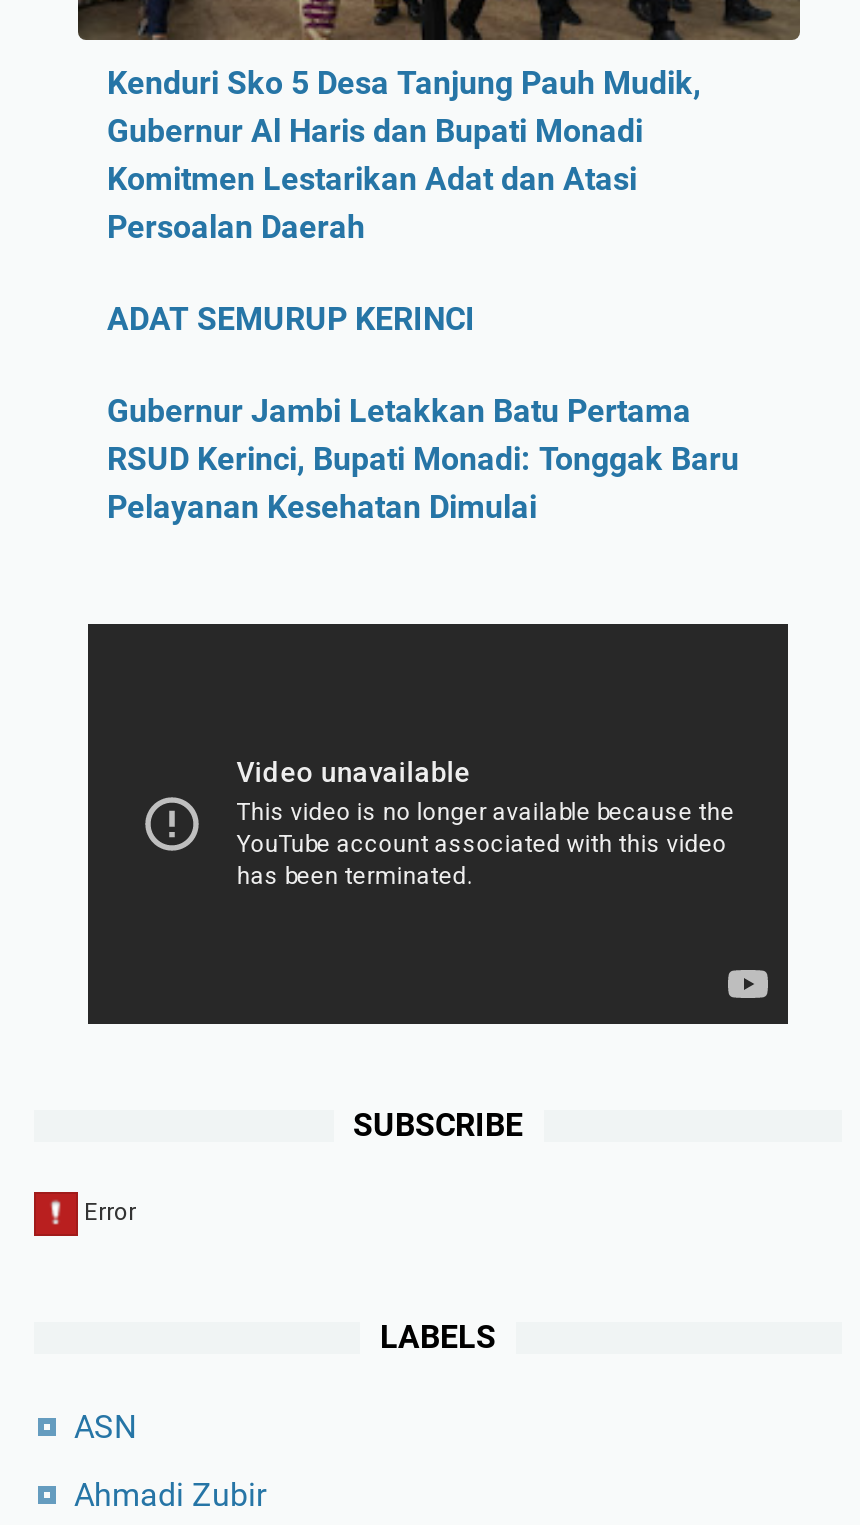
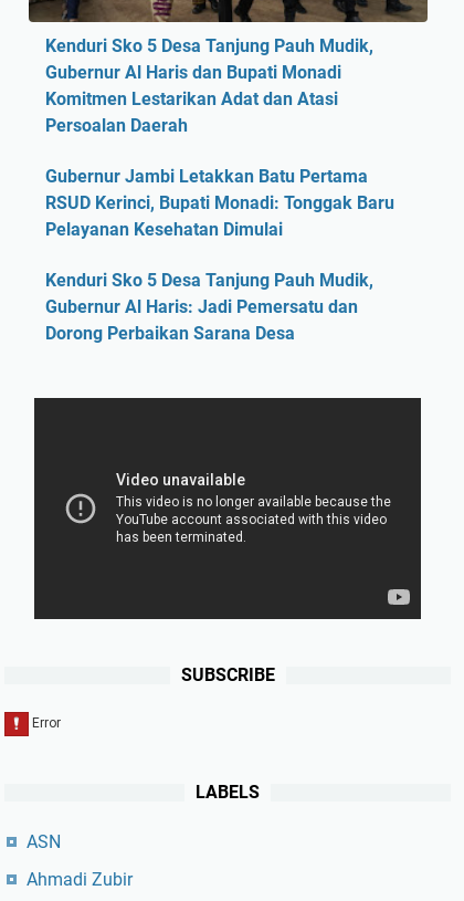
- ADAT SEMURUP KERINCI

moved up: Gubernur Jambi Letakkan Batu Pertama | RSUD Kerinci, Bupati Monadi: Tonggak Baru | Pelayanan Kesehatan Dimulai

+ Kenduri Sko 5 Desa Tanjung Pauh Mudik,
+ Gubernur Al Haris: Jadi Pemersatu dan
+ Dorong Perbaikan Sarana Desa
